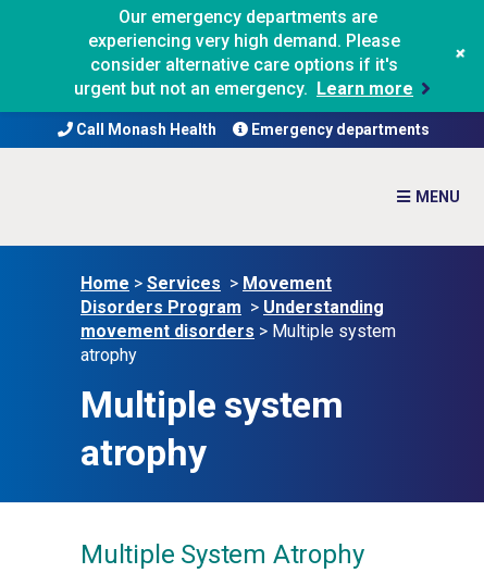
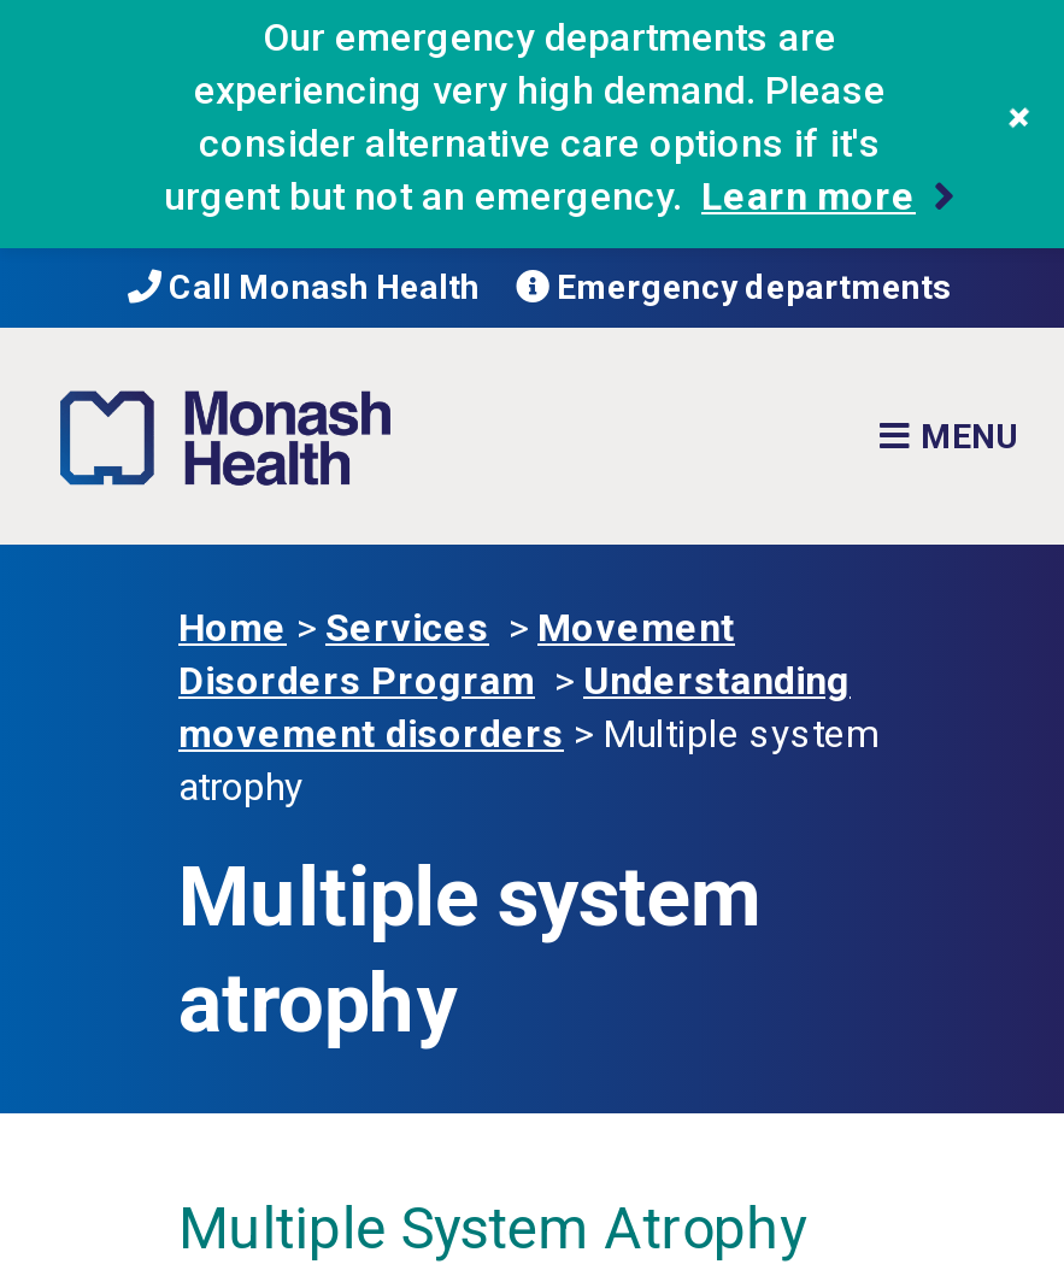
+ [image]

+ [image]
